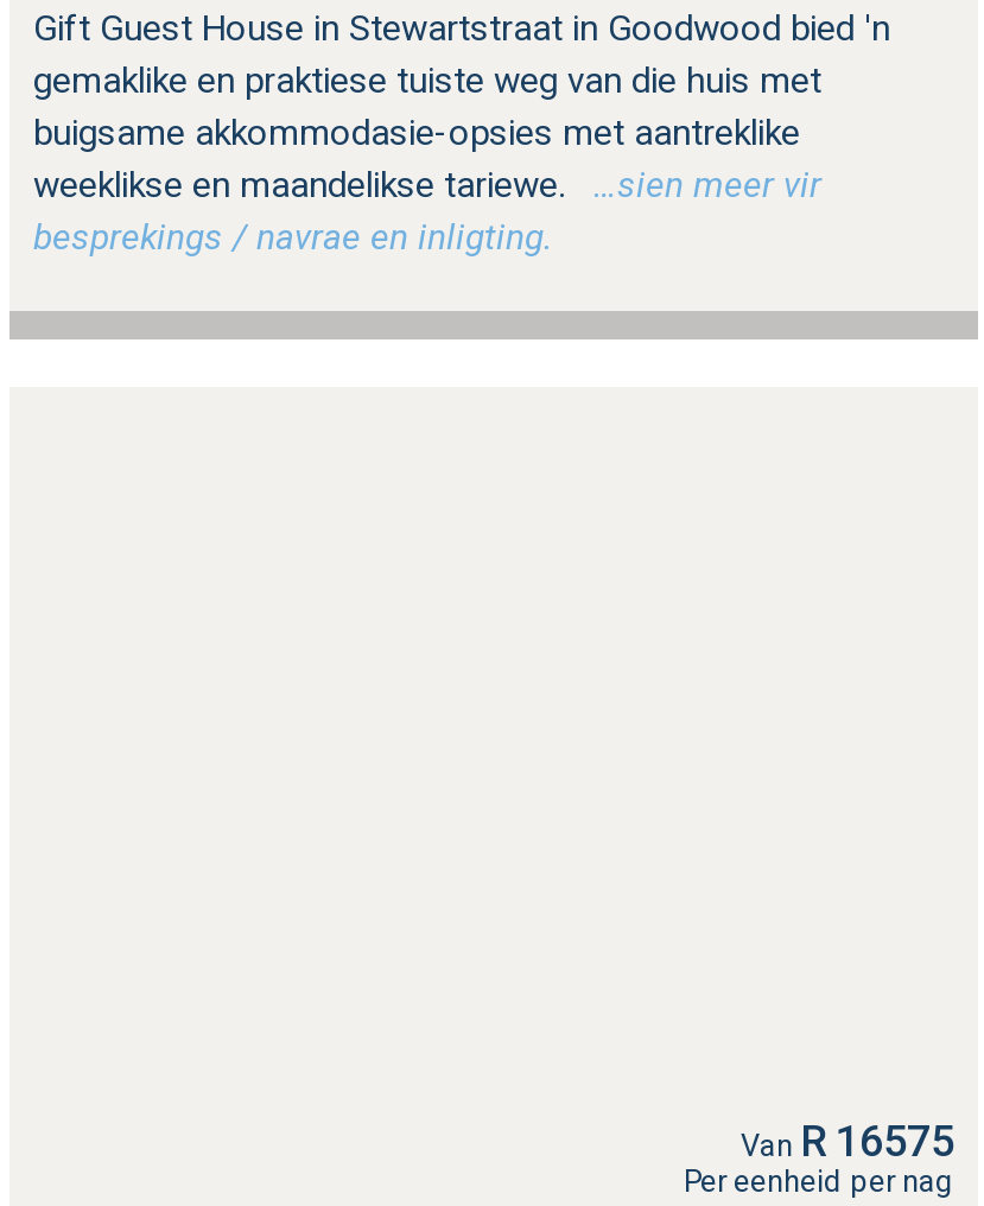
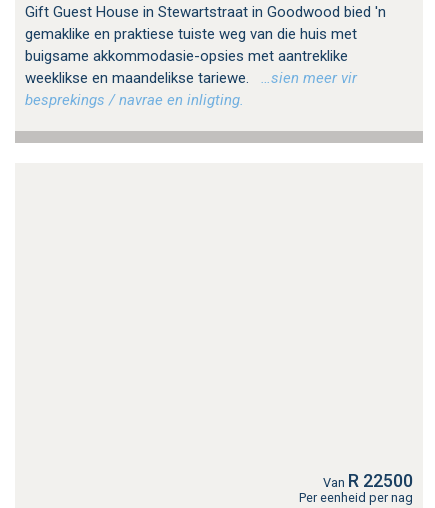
- Van R 16575
+ Van R 22500
